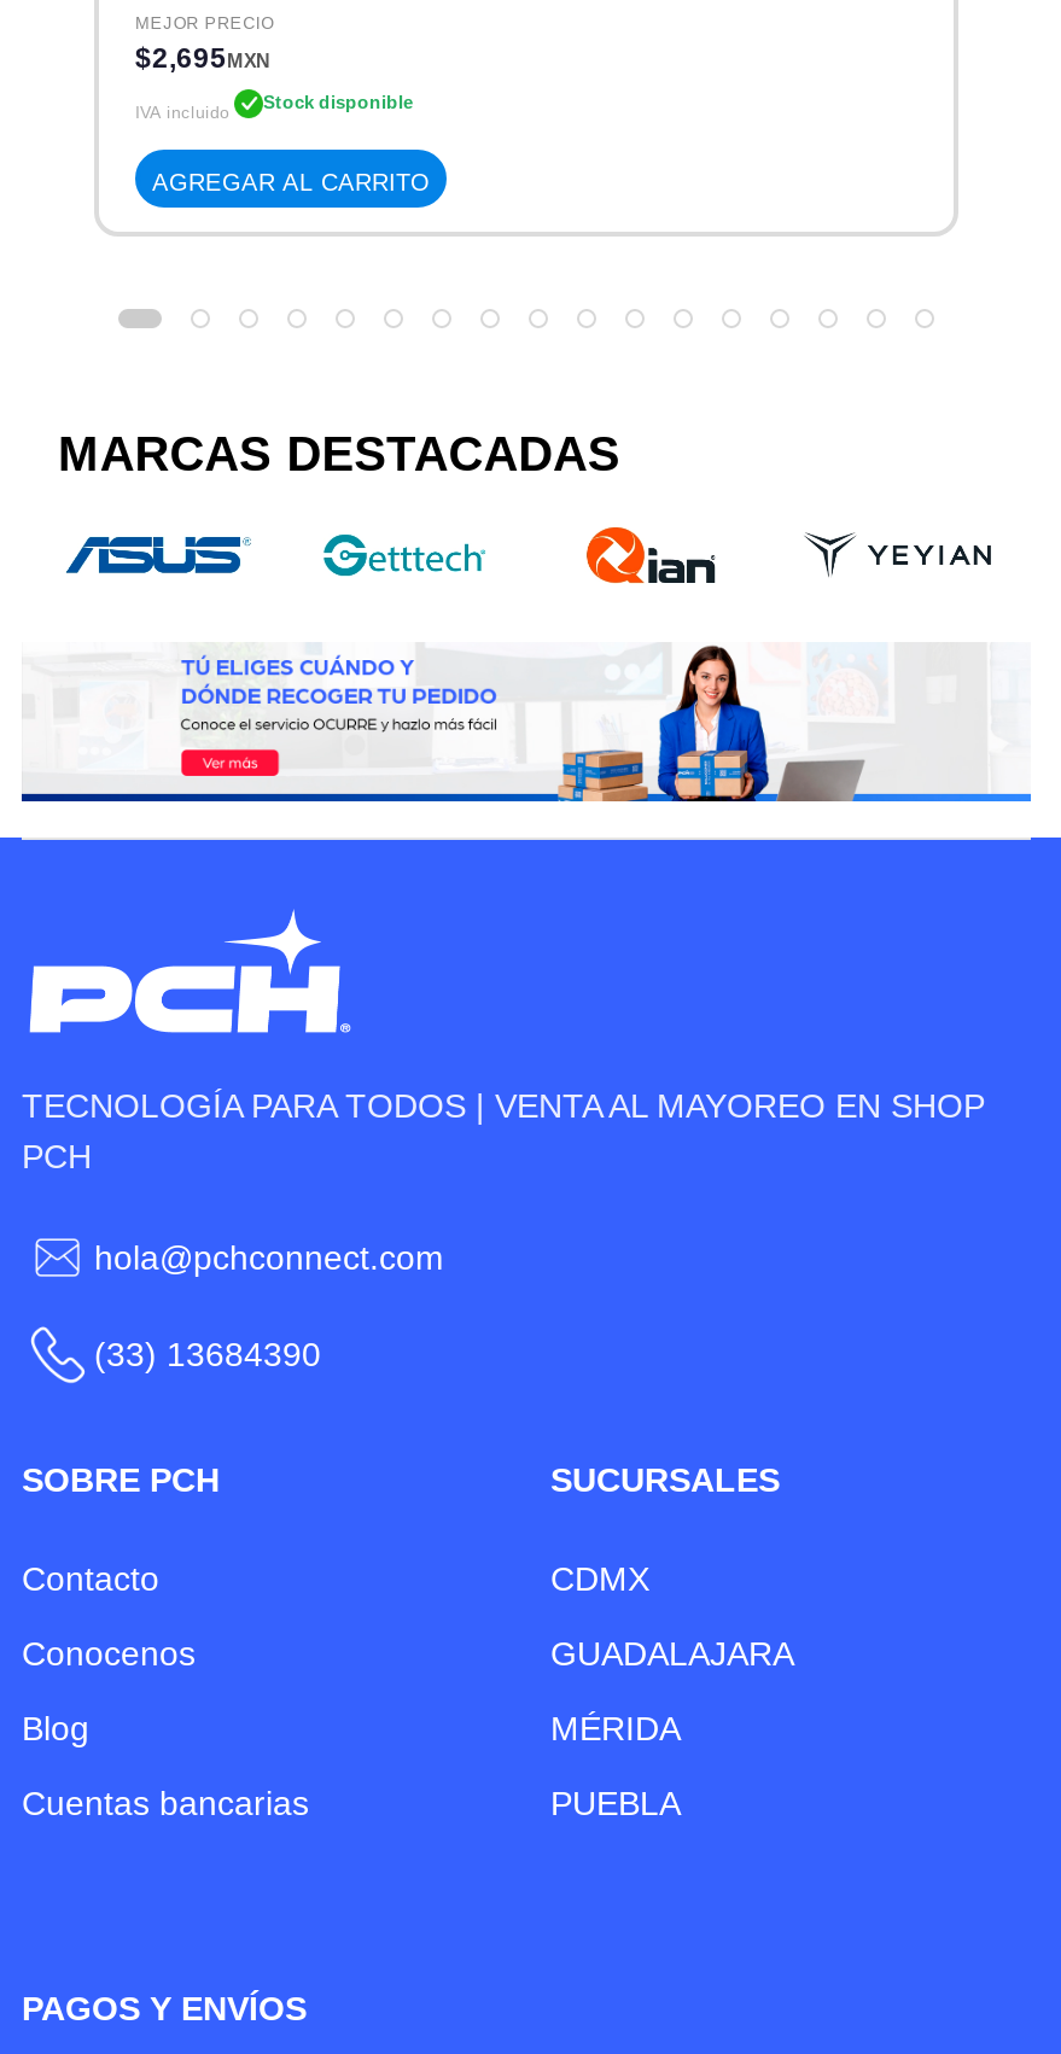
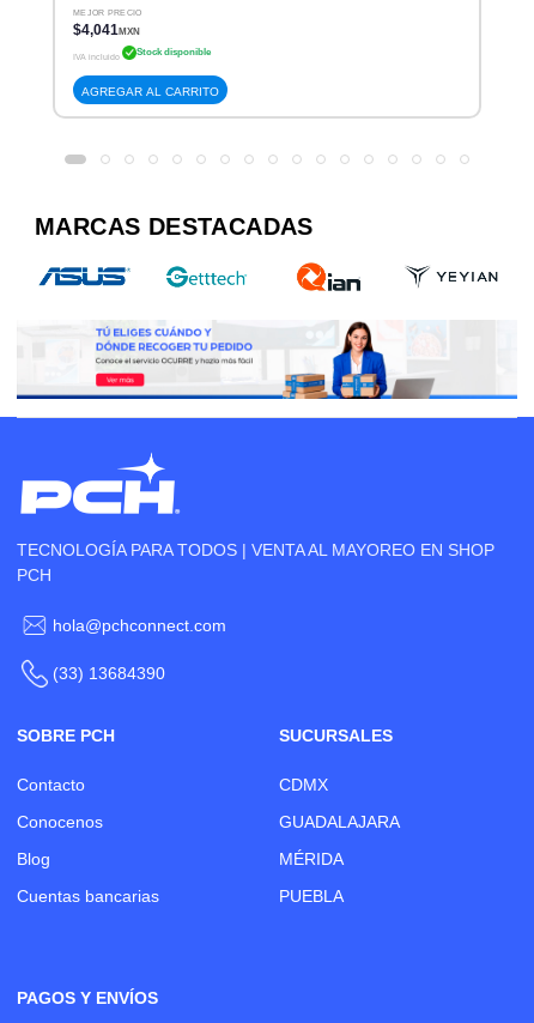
- $2,695MXN
+ $4,041MXN
